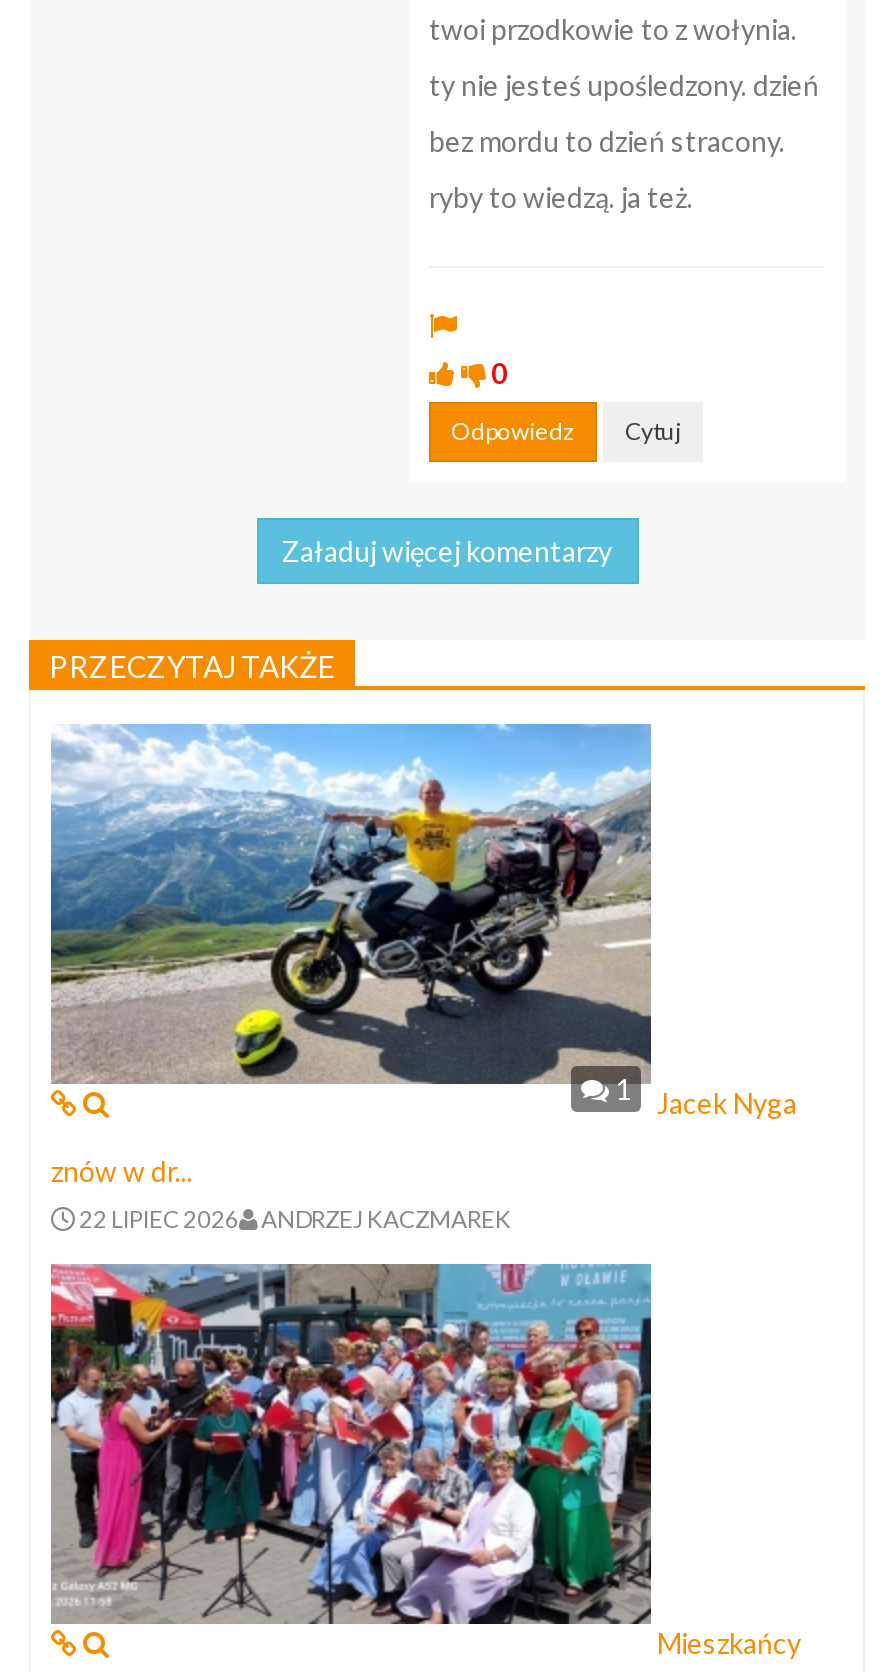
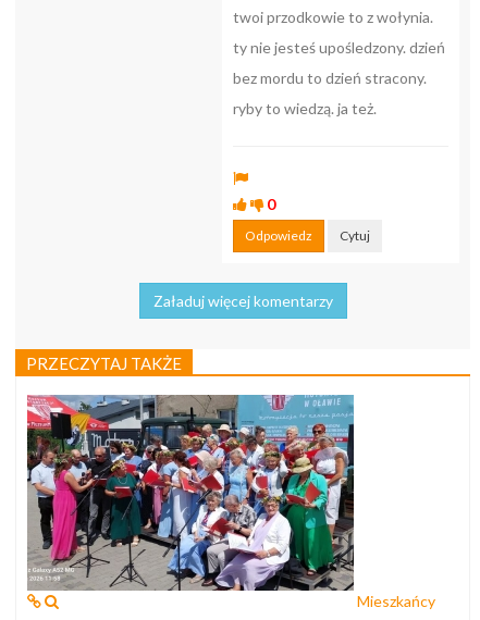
- [image]
- 1
- Jacek Nyga
- znów w dr...
- 22 LIPIEC 2026 ANDRZEJ KACZMAREK
